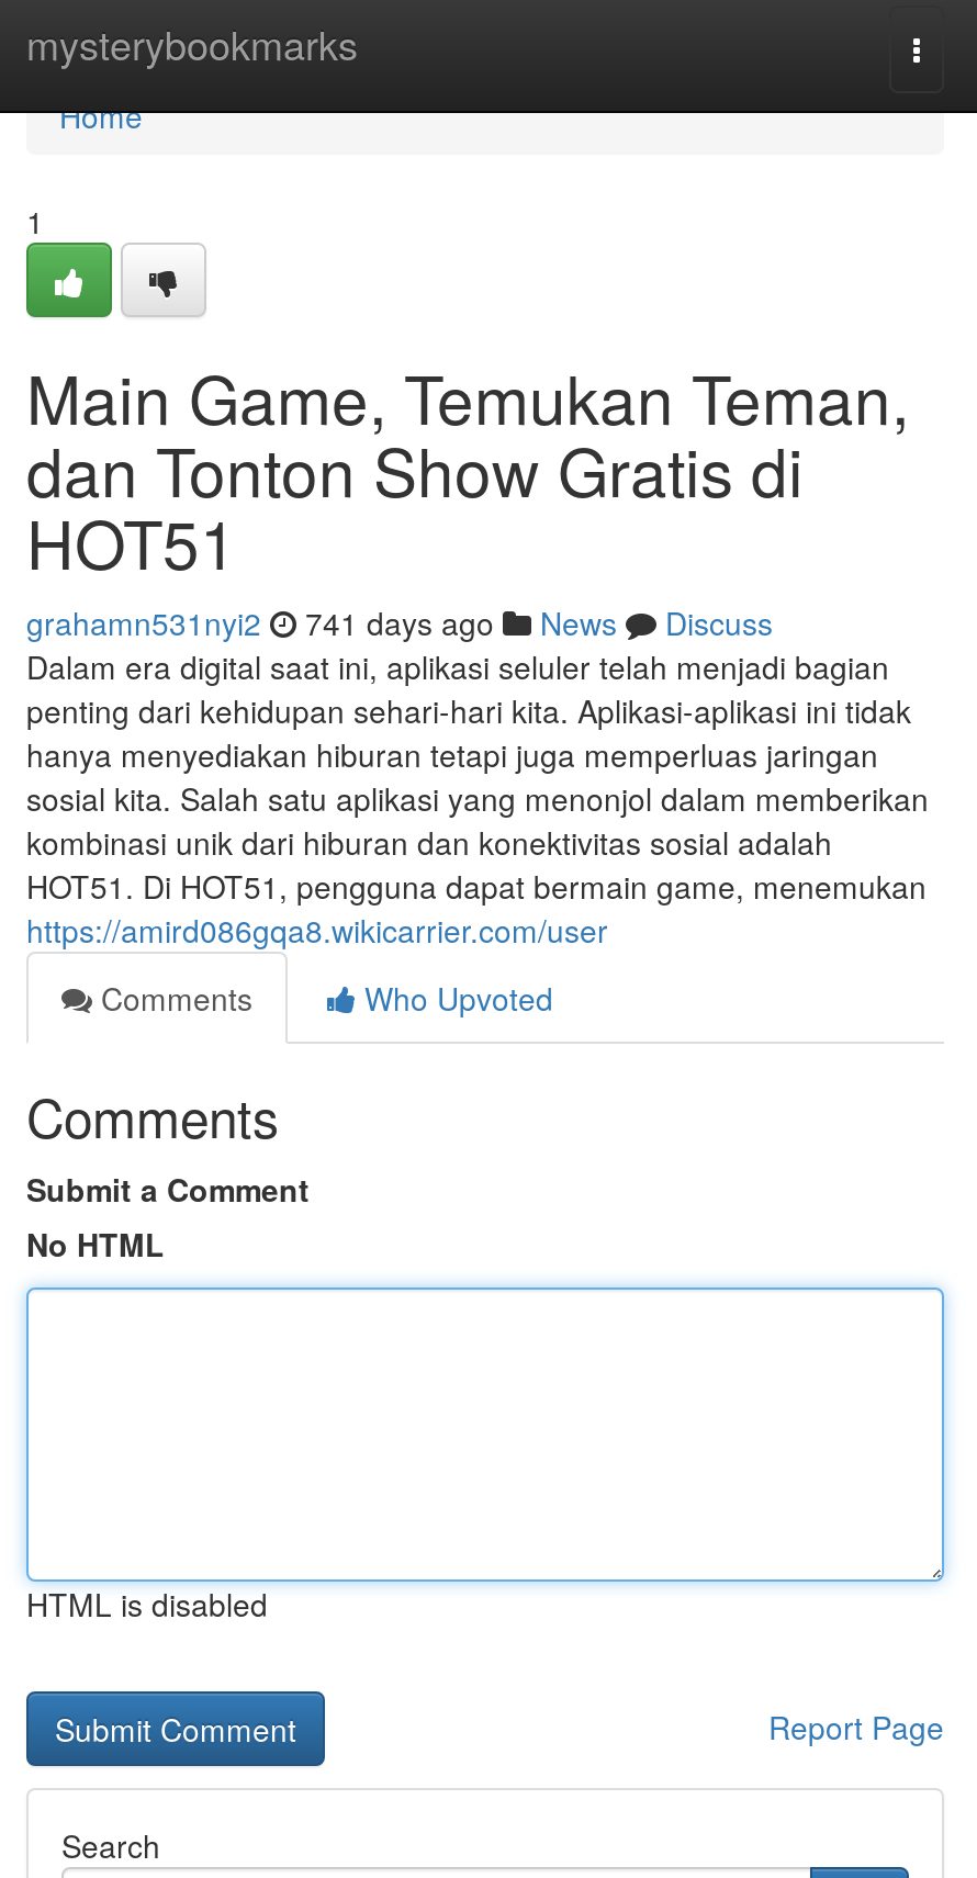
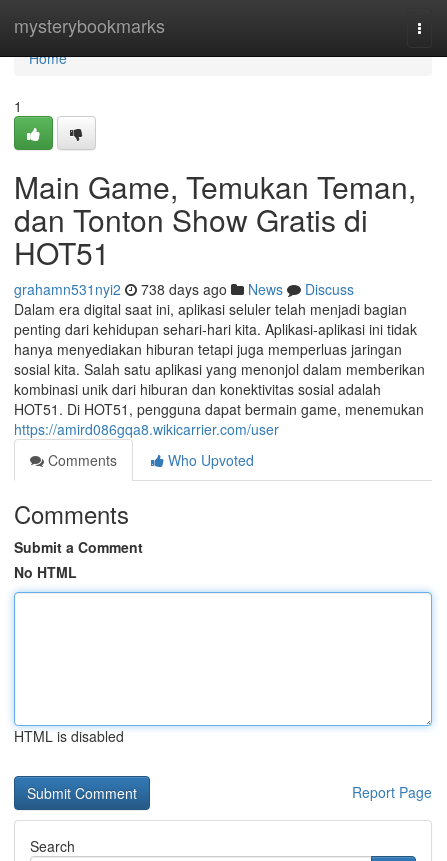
- grahamn531nyi2 741 days ago News Discuss
+ grahamn531nyi2 738 days ago News Discuss
